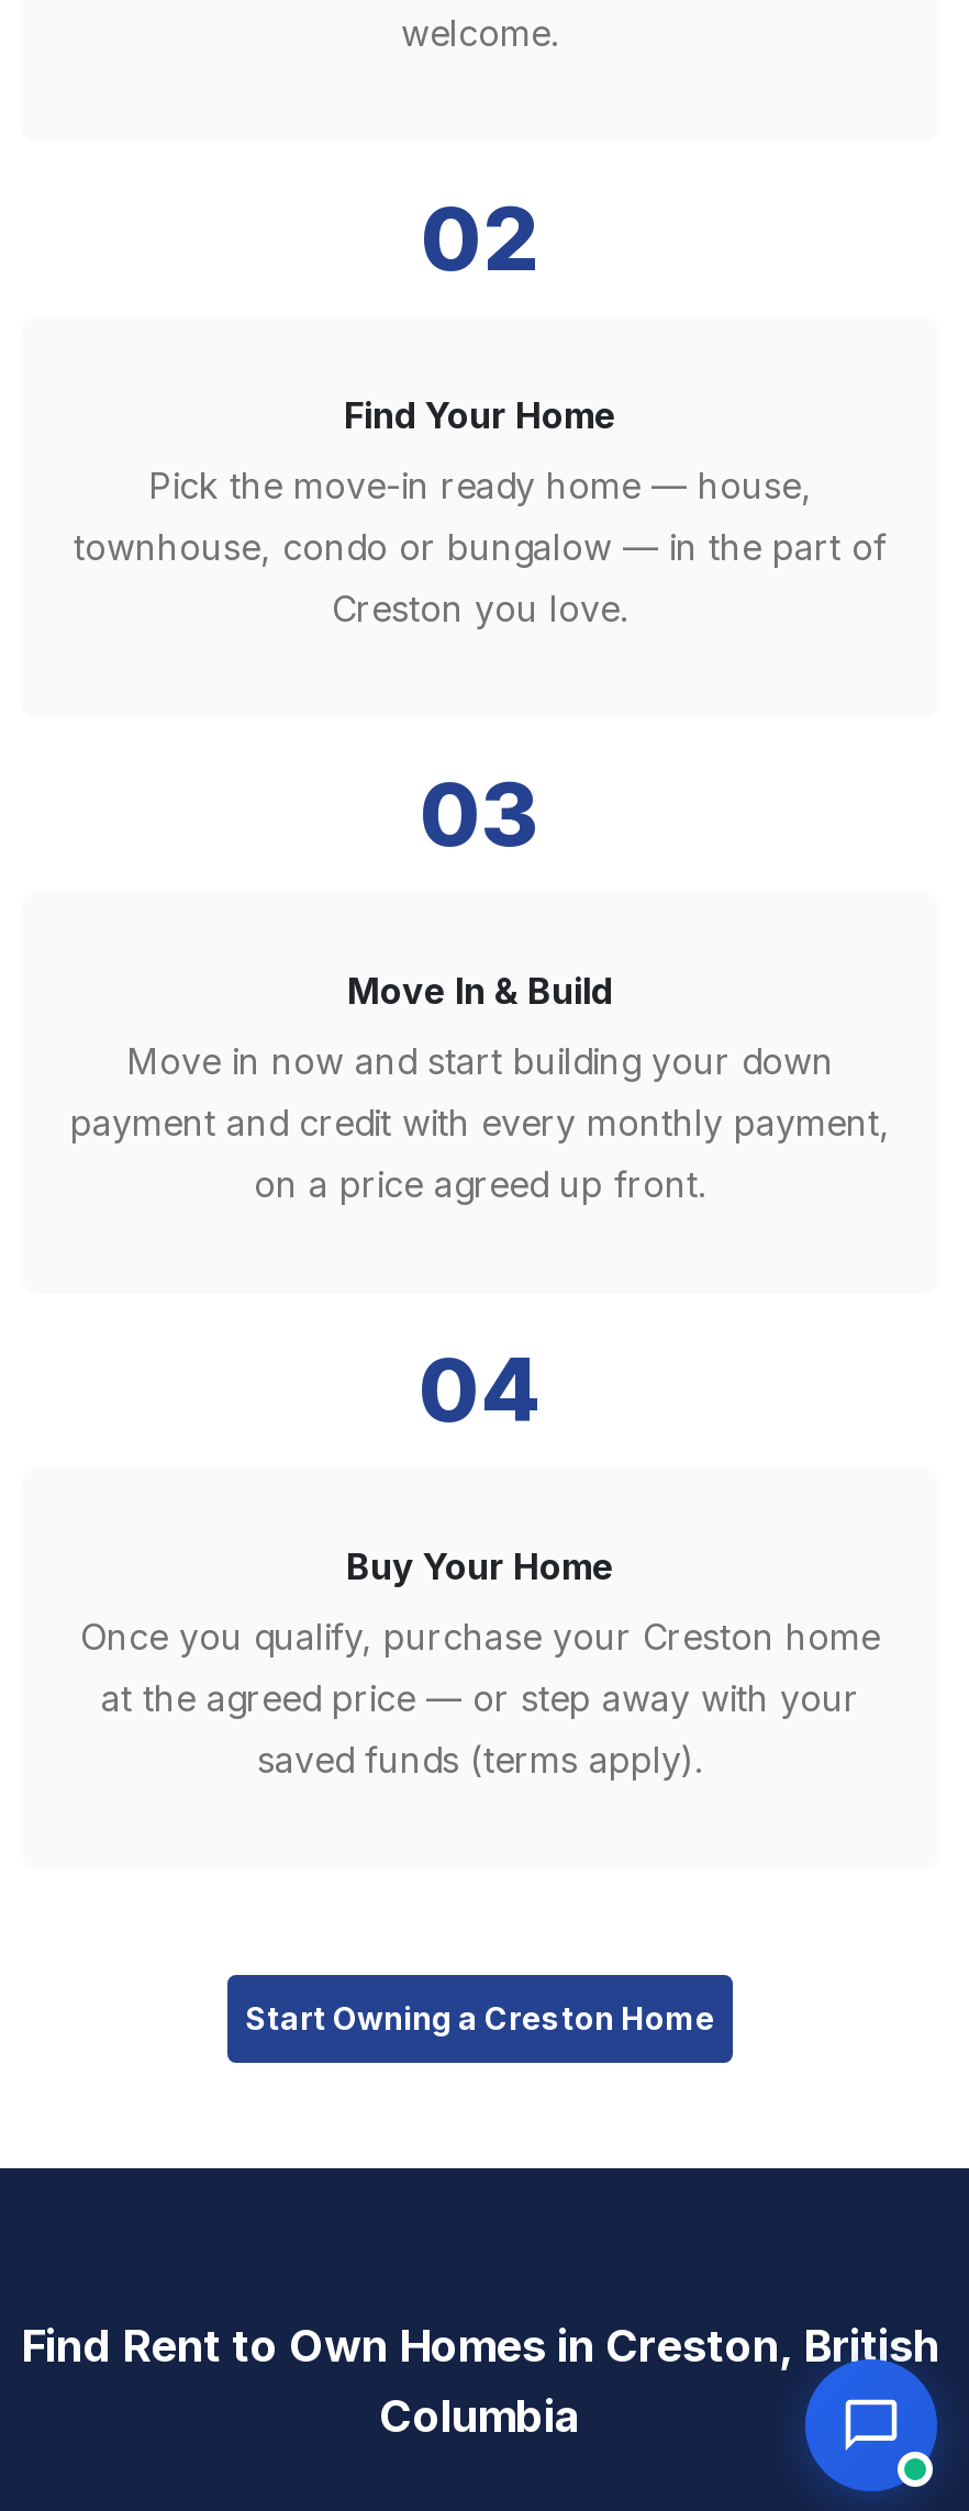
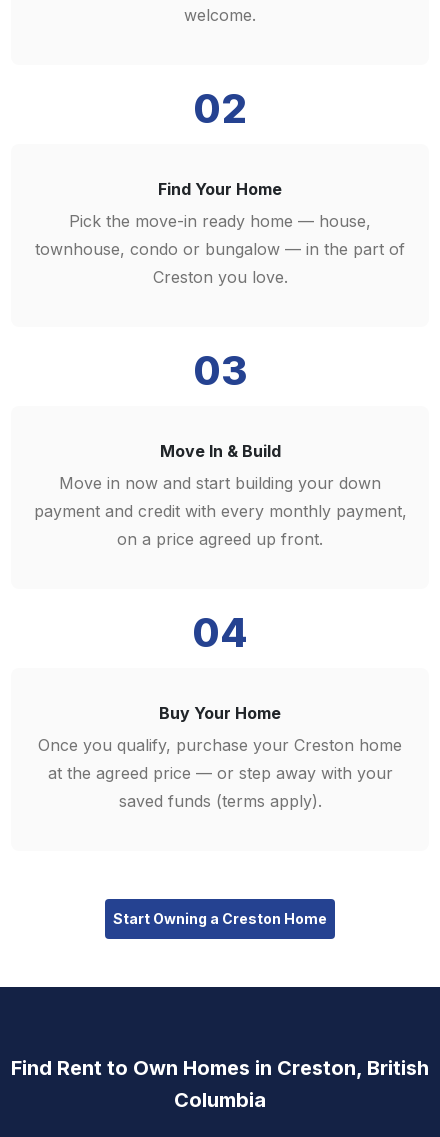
- [image]
